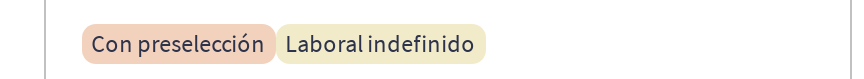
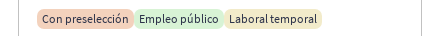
- Laboral indefinido
+ Empleo público
+ Laboral temporal
